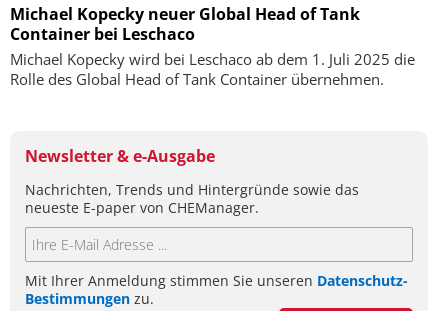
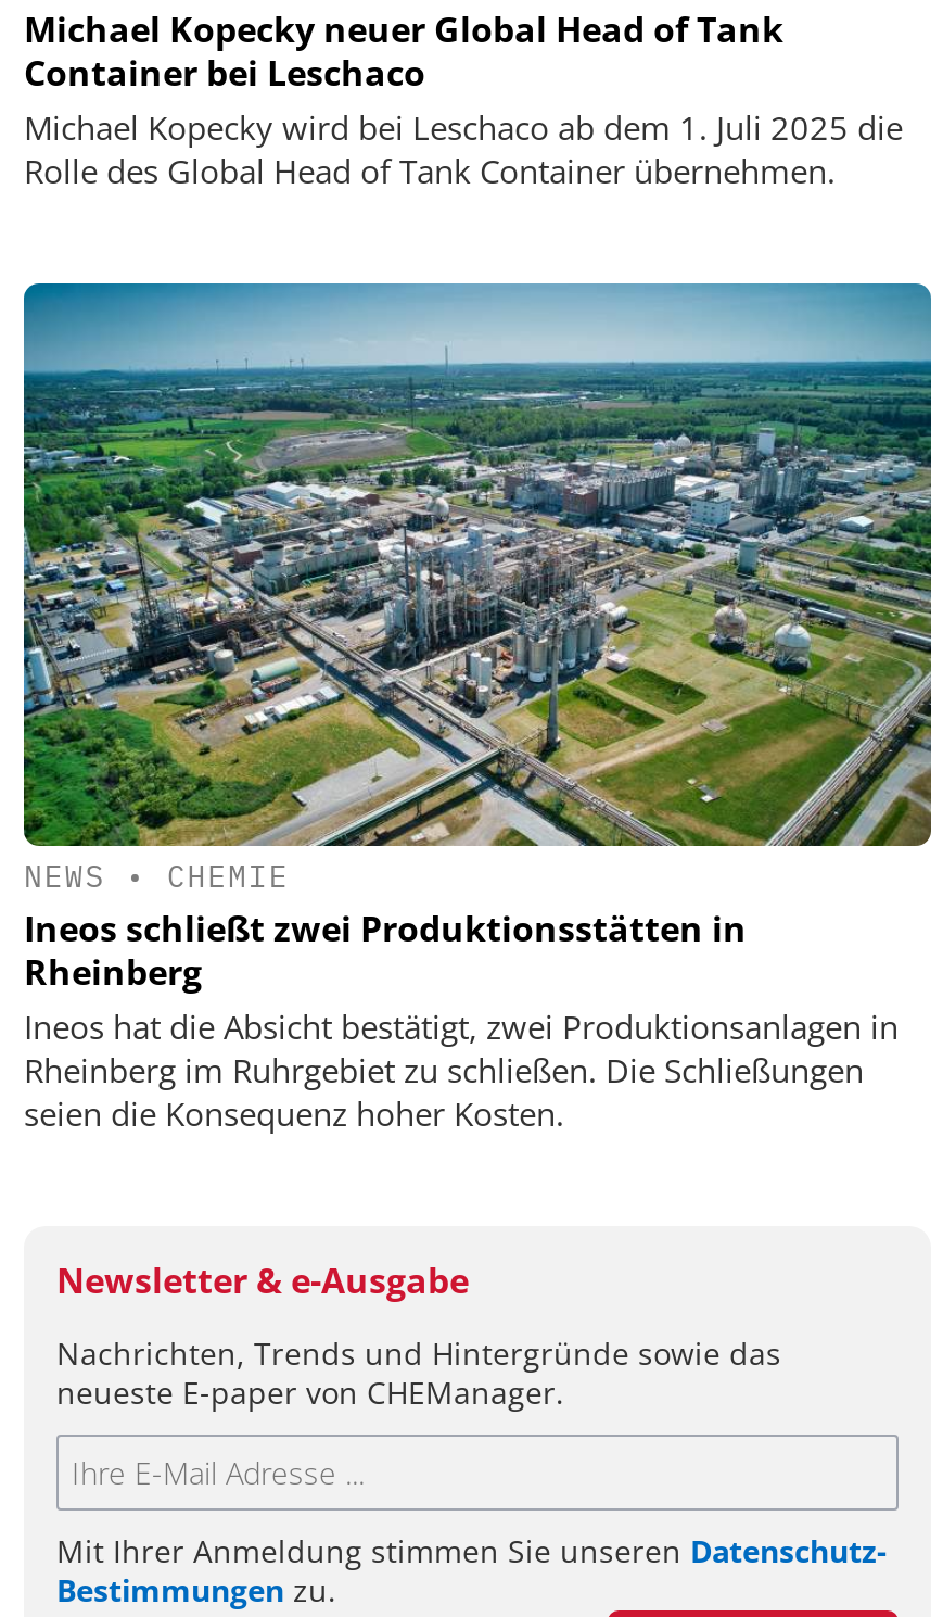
+ [image]
+ NEWS • CHEMIE
+ Ineos schließt zwei Produktionsstätten in
+ Rheinberg
+ Ineos hat die Absicht bestätigt, zwei Produktionsanlagen in
+ Rheinberg im Ruhrgebiet zu schließen. Die Schließungen
+ seien die Konsequenz hoher Kosten.
